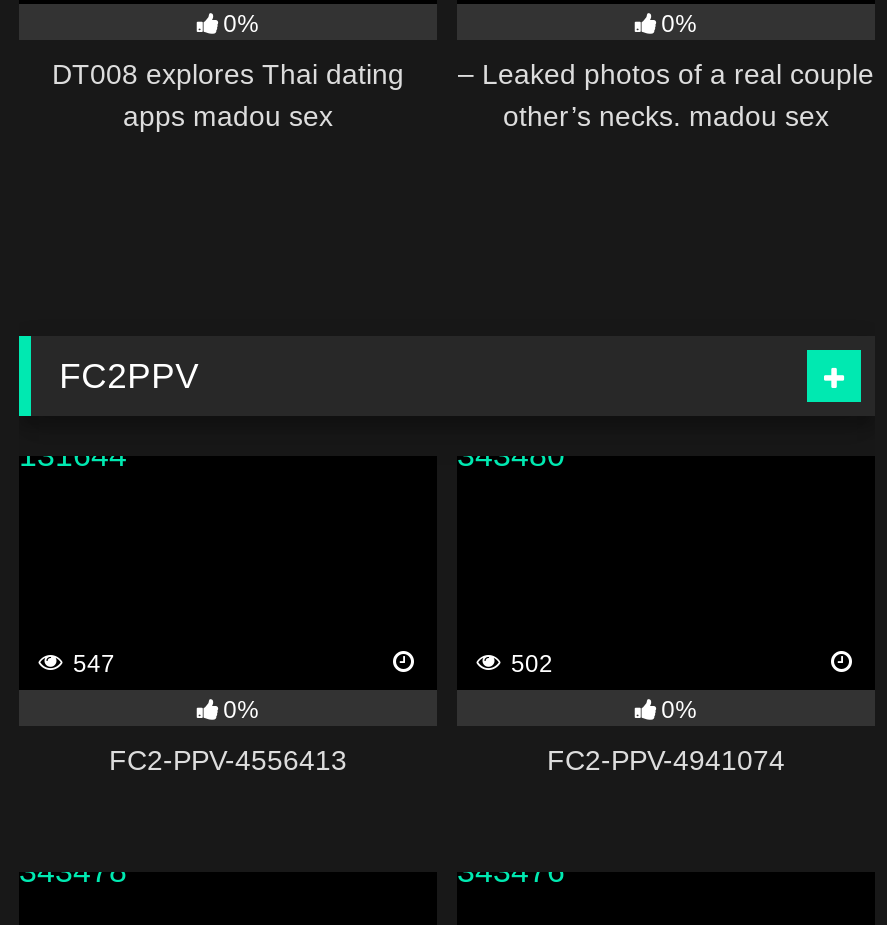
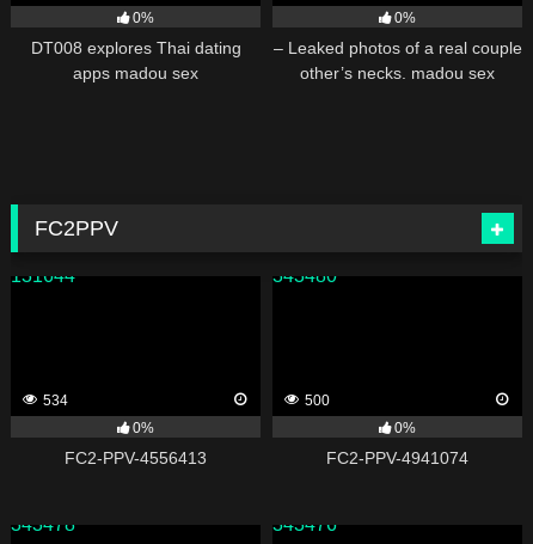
- 547
+ 534

- 502
+ 500
